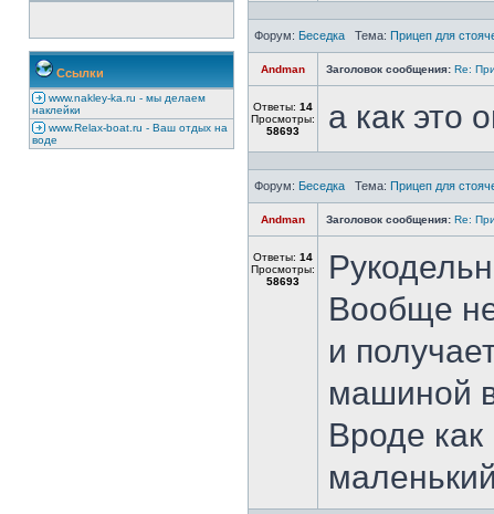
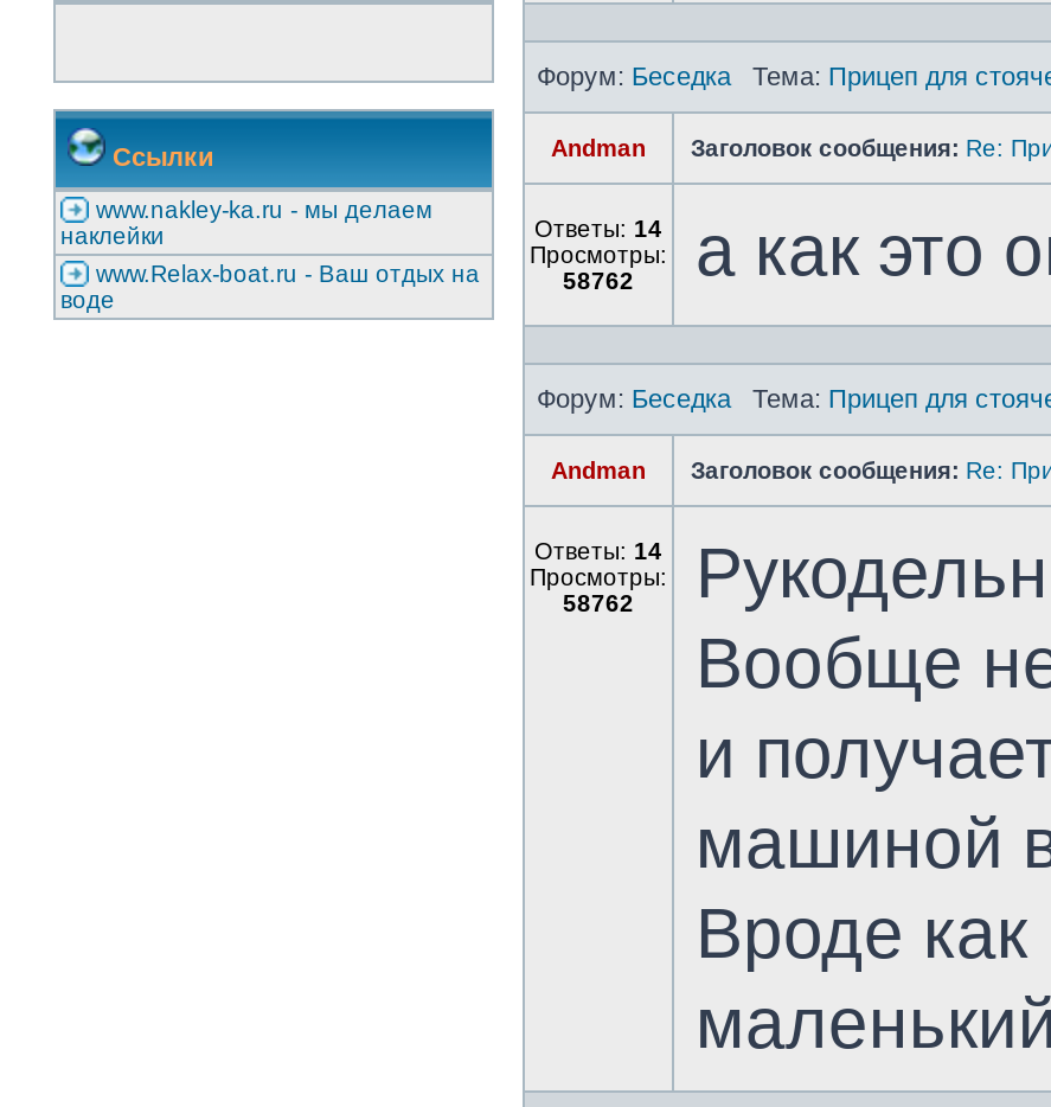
- 58693
+ 58762

- 58693
+ 58762
